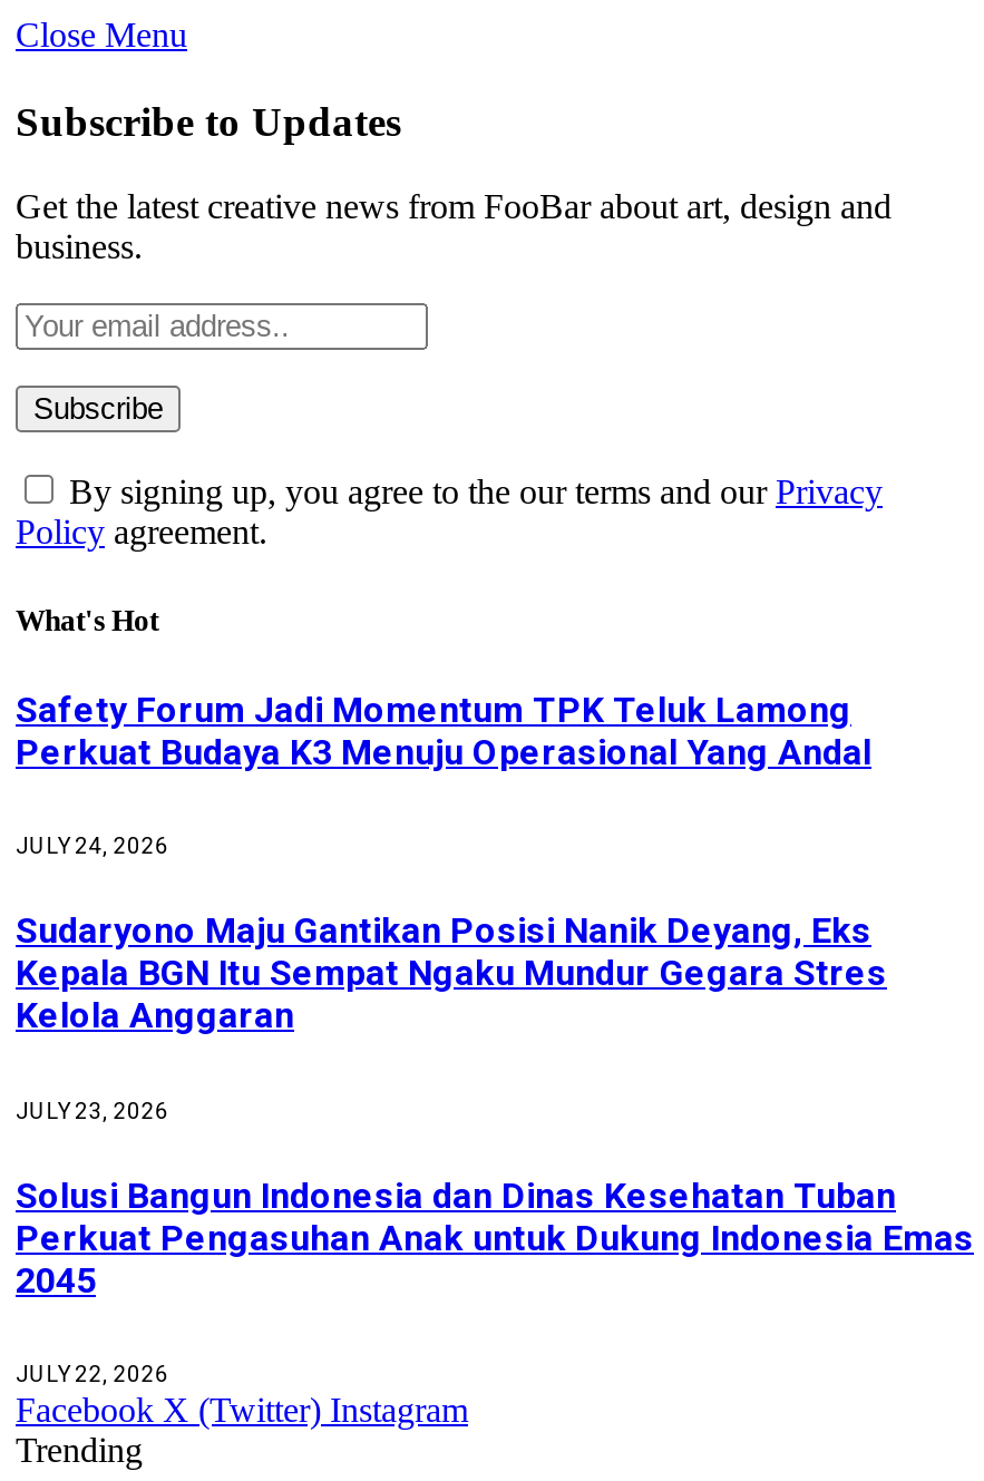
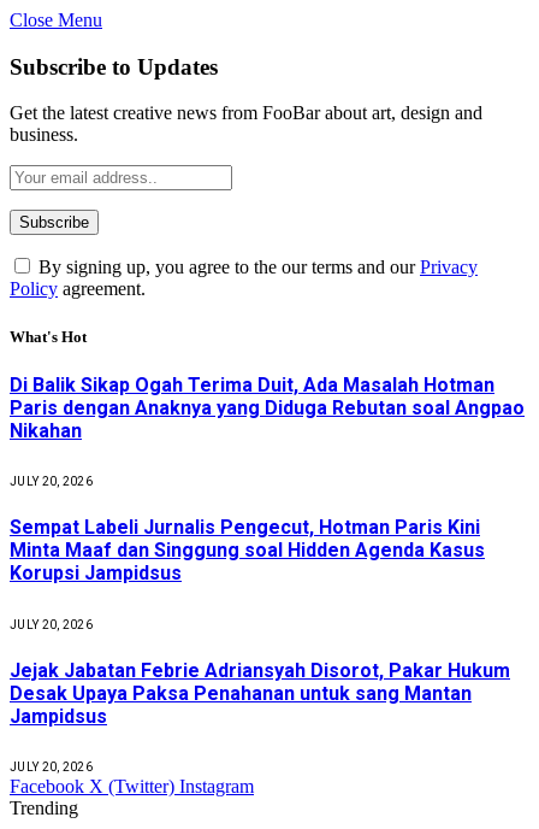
- Safety Forum Jadi Momentum TPK Teluk Lamong
- Perkuat Budaya K3 Menuju Operasional Yang Andal
+ Di Balik Sikap Ogah Terima Duit, Ada Masalah Hotman
+ Paris dengan Anaknya yang Diduga Rebutan soal Angpao
+ Nikahan

- JULY 24, 2026
+ JULY 20, 2026

- Sudaryono Maju Gantikan Posisi Nanik Deyang, Eks
- Kepala BGN Itu Sempat Ngaku Mundur Gegara Stres
- Kelola Anggaran
+ Sempat Labeli Jurnalis Pengecut, Hotman Paris Kini
+ Minta Maaf dan Singgung soal Hidden Agenda Kasus
+ Korupsi Jampidsus

- JULY 23, 2026
+ JULY 20, 2026

- Solusi Bangun Indonesia dan Dinas Kesehatan Tuban
- Perkuat Pengasuhan Anak untuk Dukung Indonesia Emas
- 2045
+ Jejak Jabatan Febrie Adriansyah Disorot, Pakar Hukum
+ Desak Upaya Paksa Penahanan untuk sang Mantan
+ Jampidsus

- JULY 22, 2026
+ JULY 20, 2026
